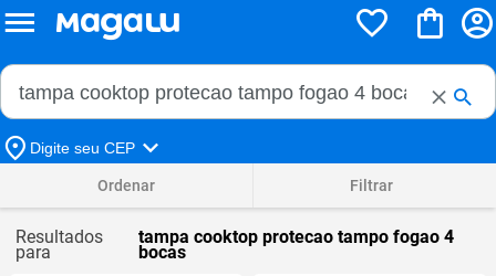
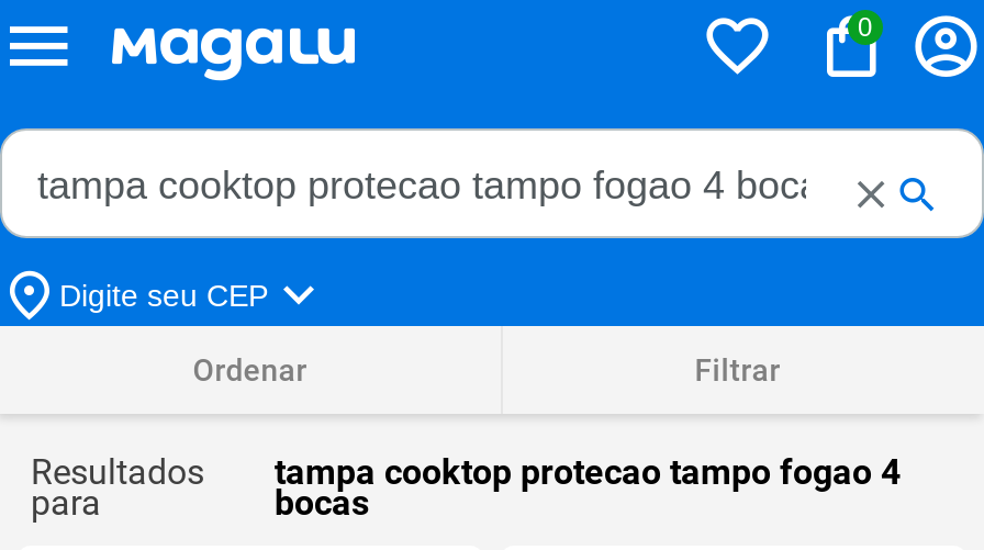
+ 0
